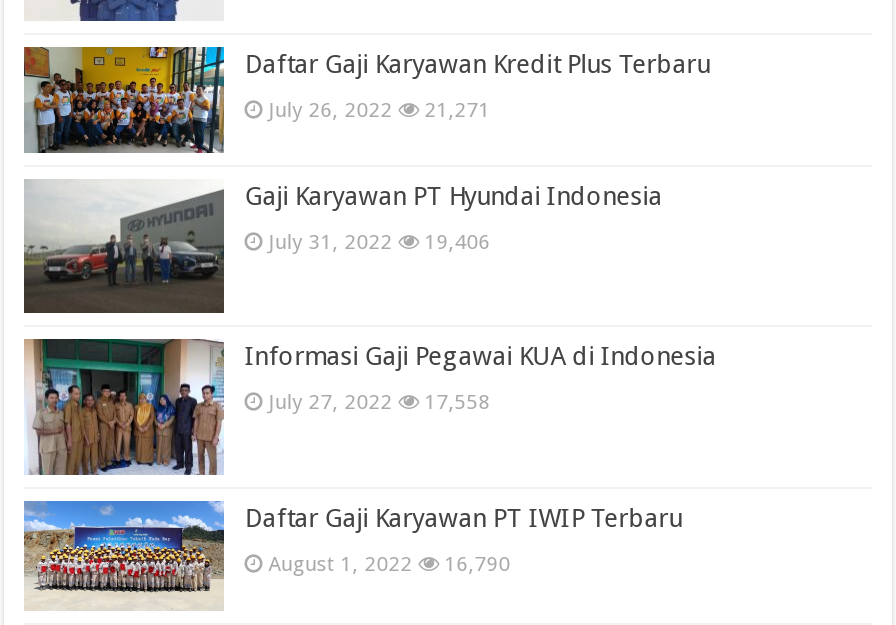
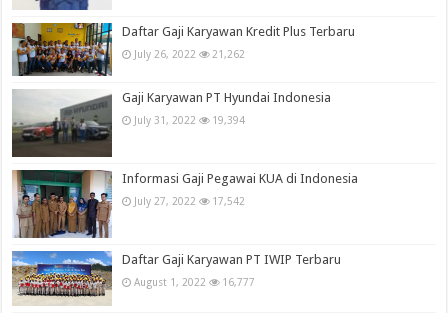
- July 26, 2022 21,271
+ July 26, 2022 21,262

- July 31, 2022 19,406
+ July 31, 2022 19,394

- July 27, 2022 17,558
+ July 27, 2022 17,542

- August 1, 2022 16,790
+ August 1, 2022 16,777
